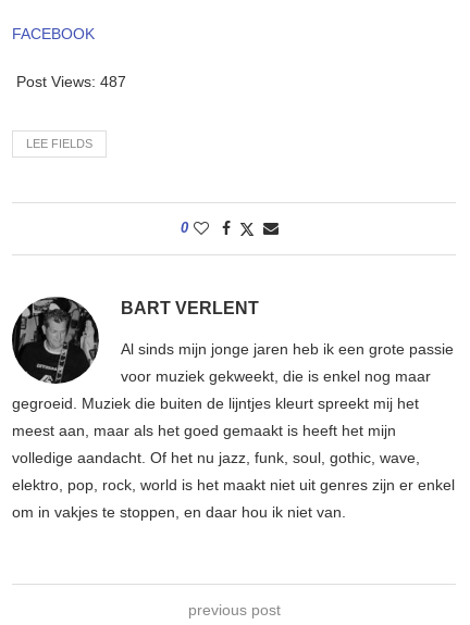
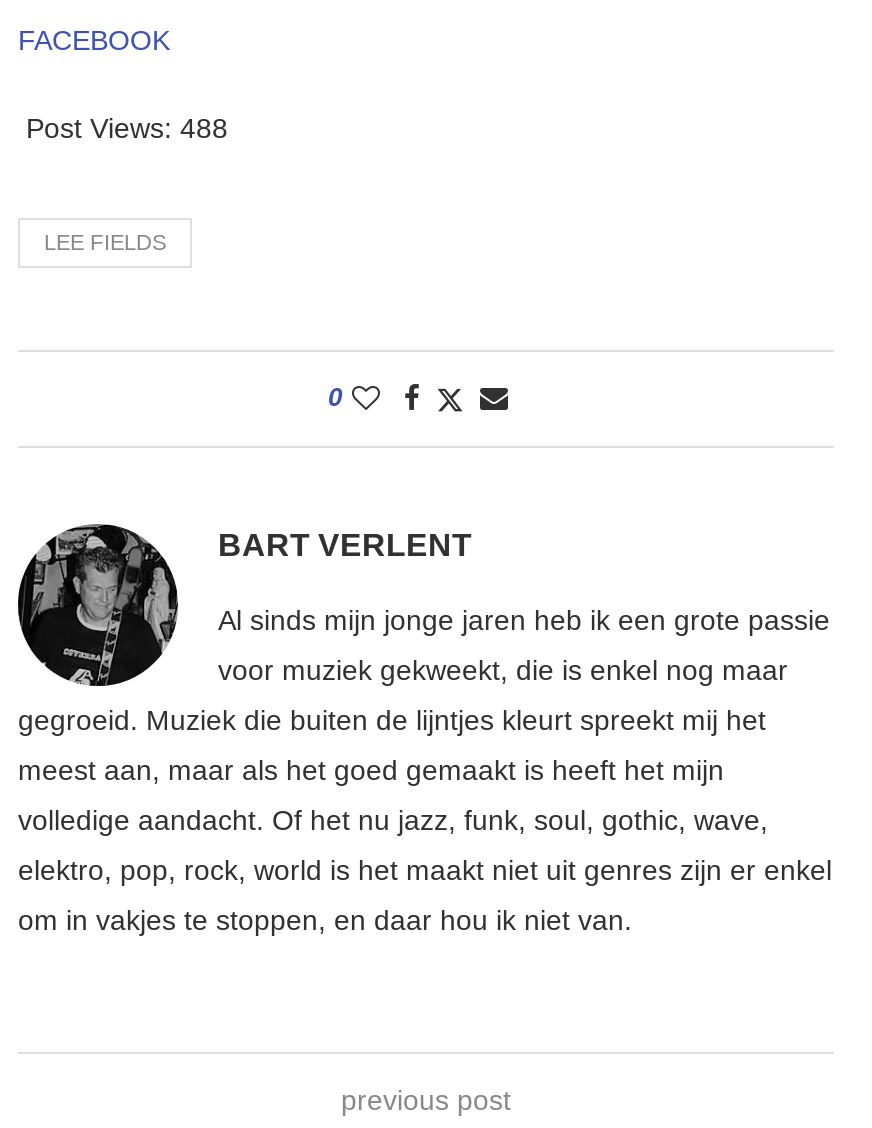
- Post Views: 487
+ Post Views: 488
